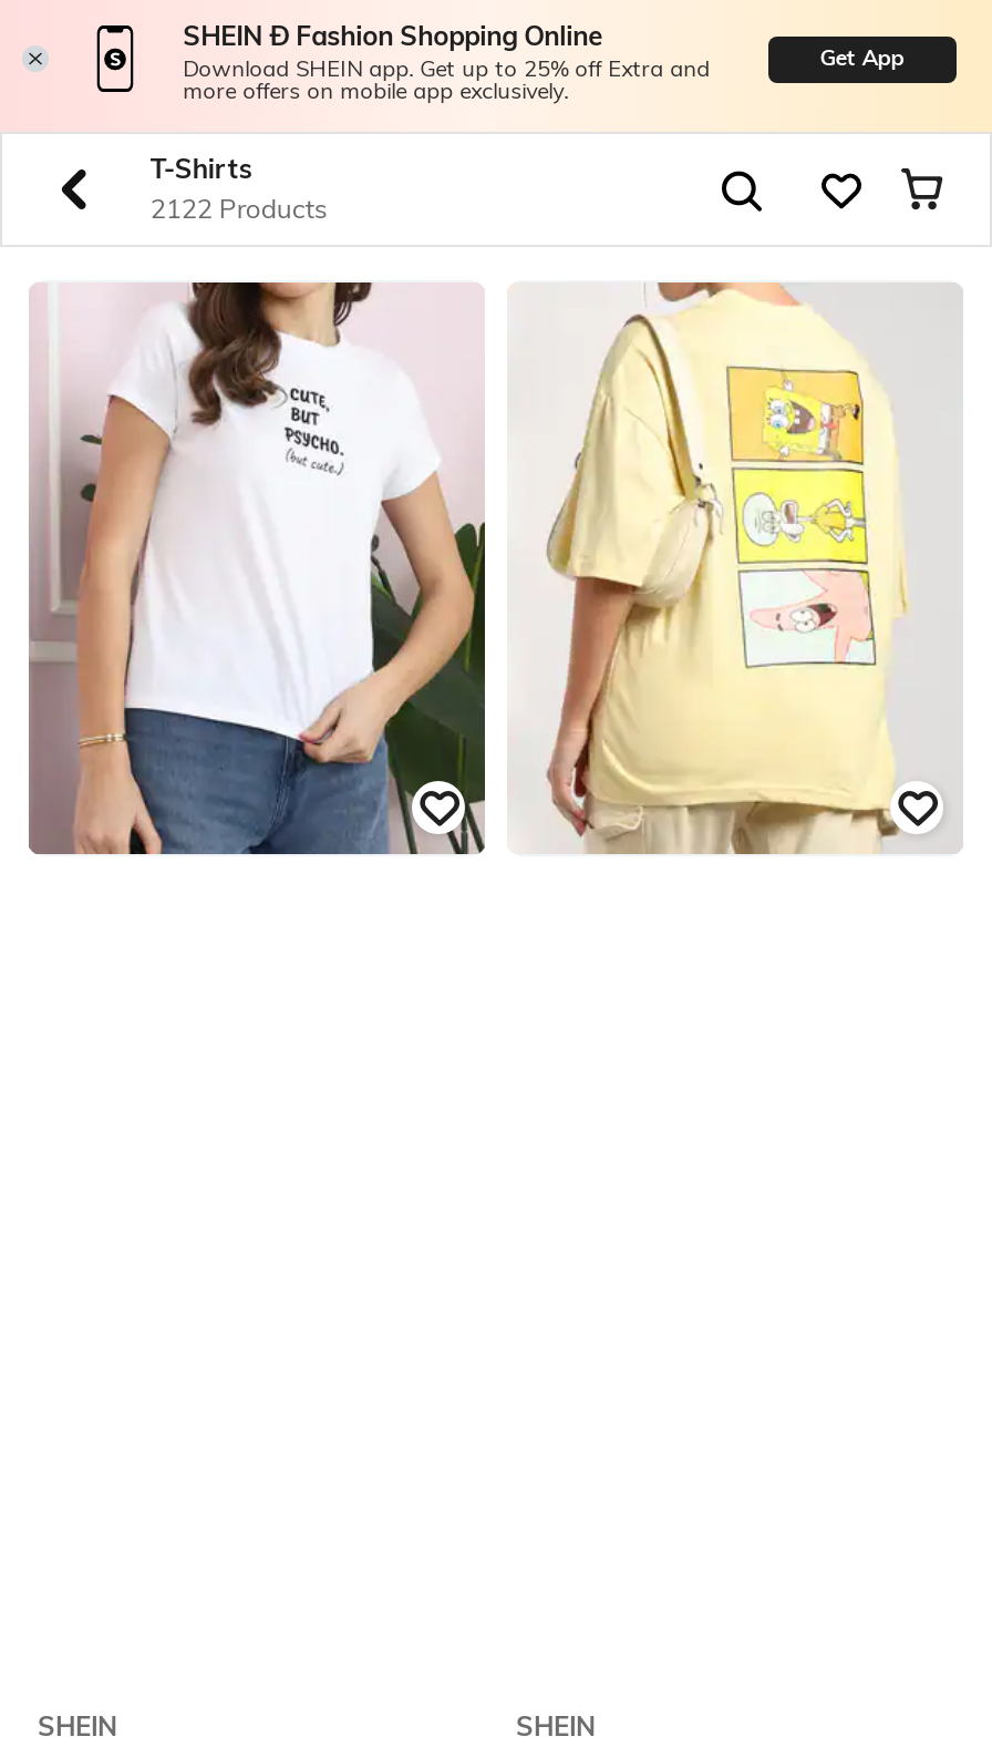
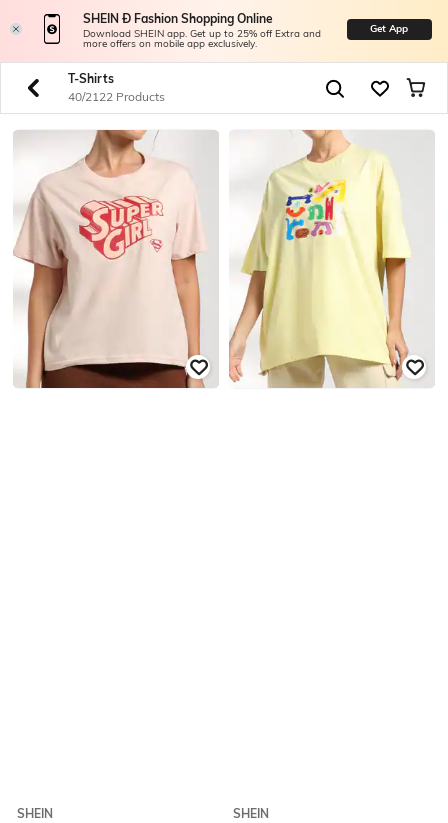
- 2122 Products
+ 40/2122 Products

- [image]
+ [image]

- [image]
+ [image]
